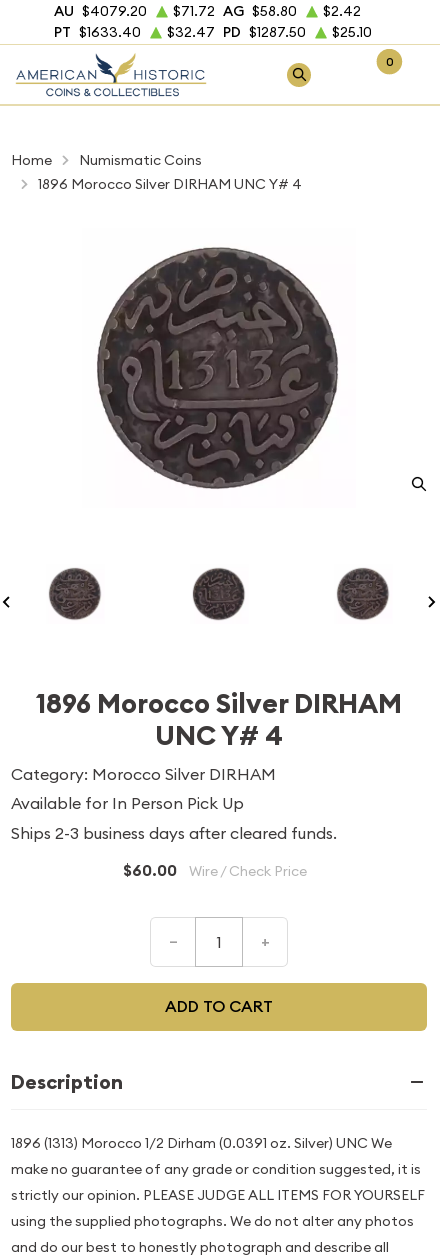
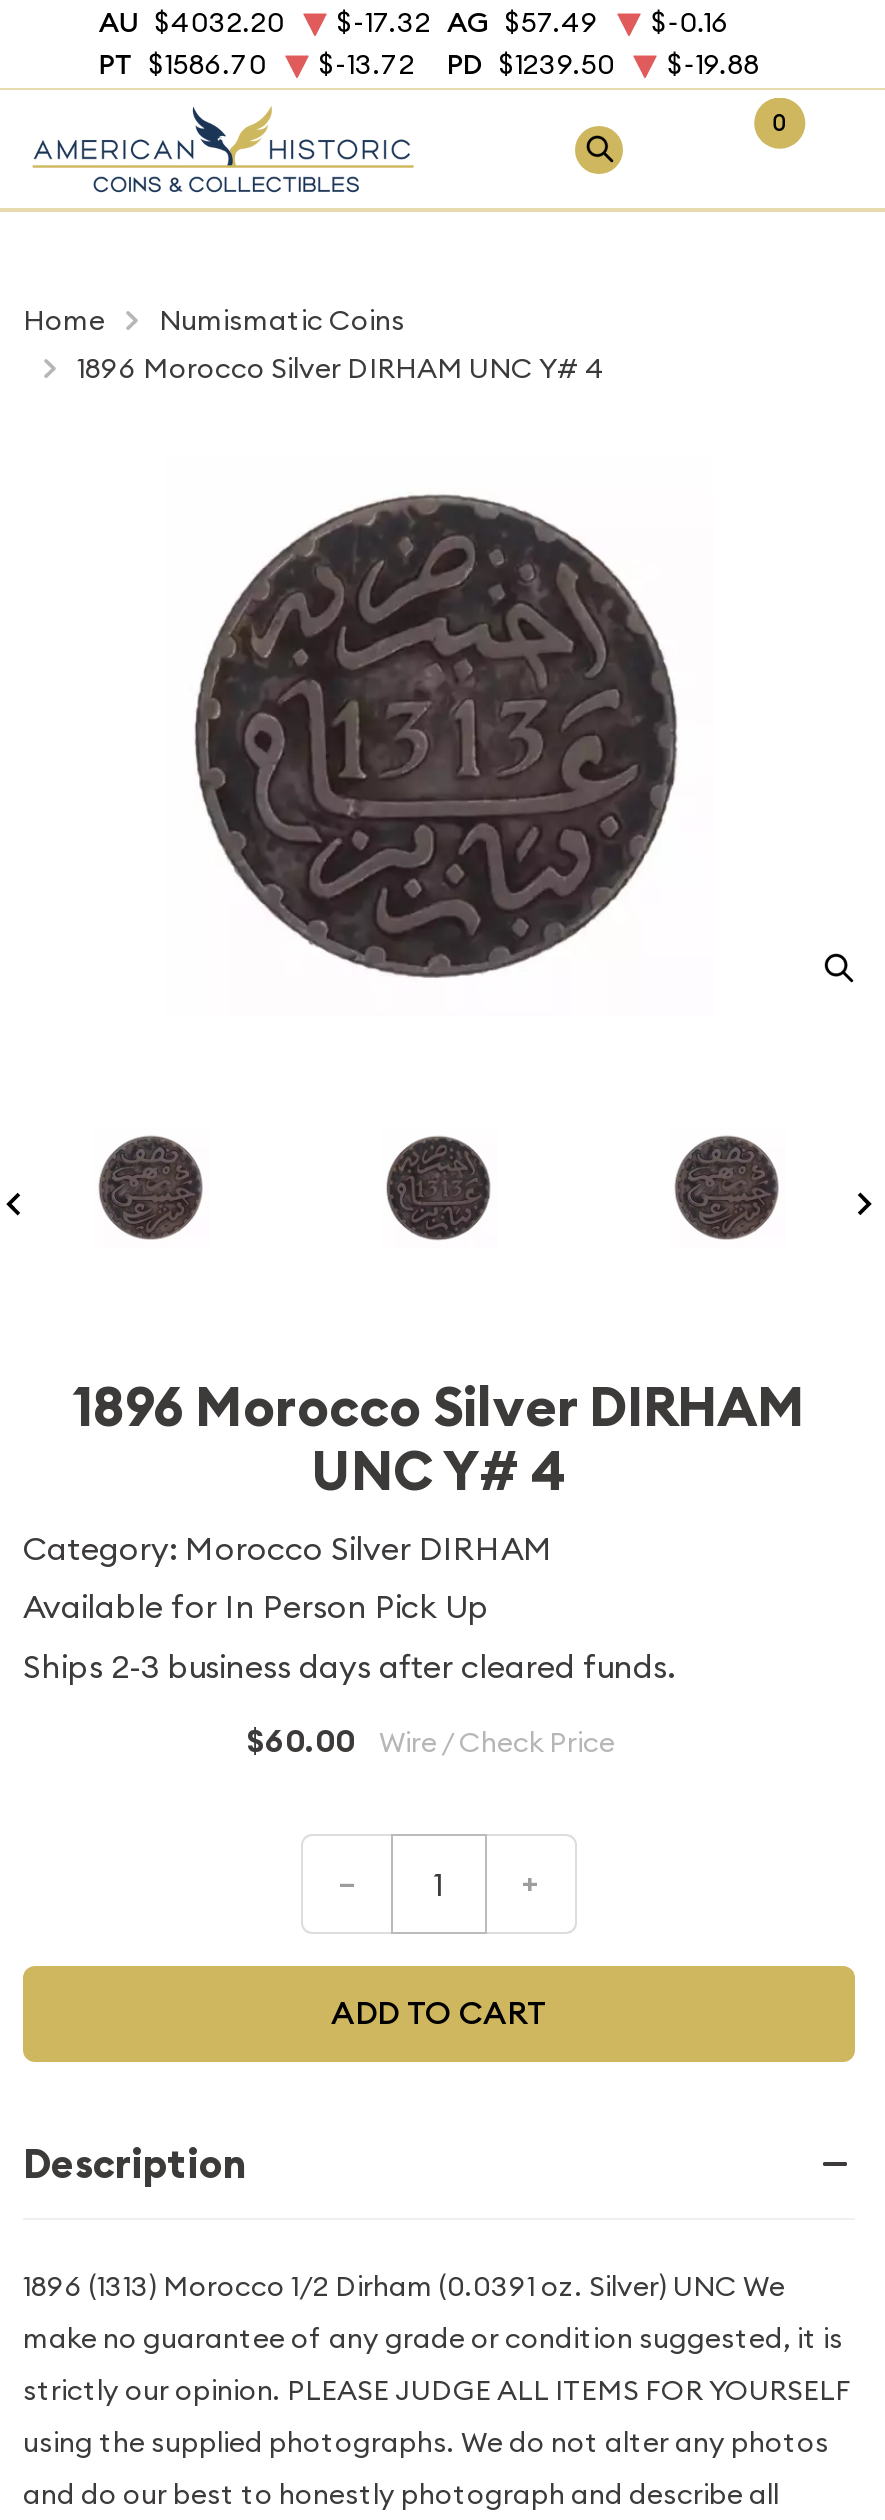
- AU $4079.20
- $71.72 AG $58.80
- $2.42
- PT $1633.40
- $32.47 PD $1287.50
- $25.10
+ AU $4032.20
+ $-17.32 AG $57.49
+ $-0.16
+ PT $1586.70
+ $-13.72
+ PD $1239.50
+ $-19.88
